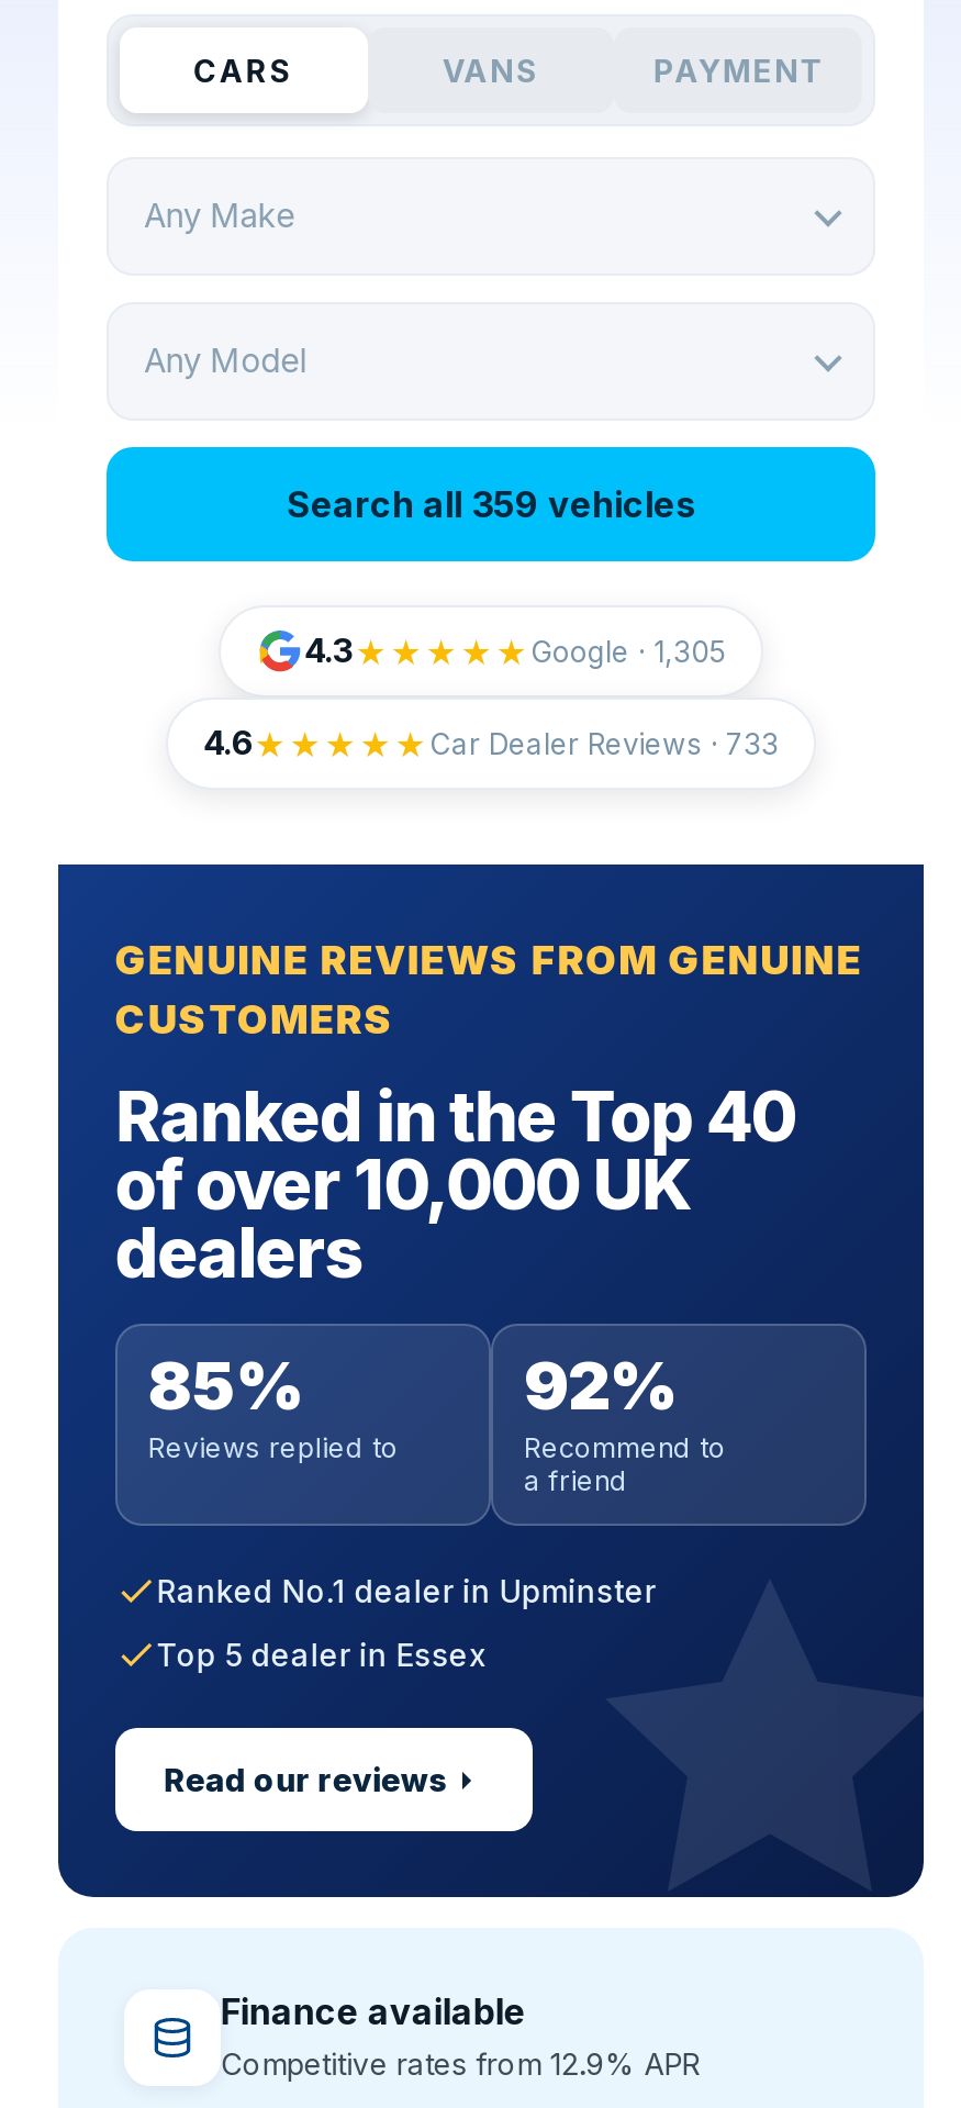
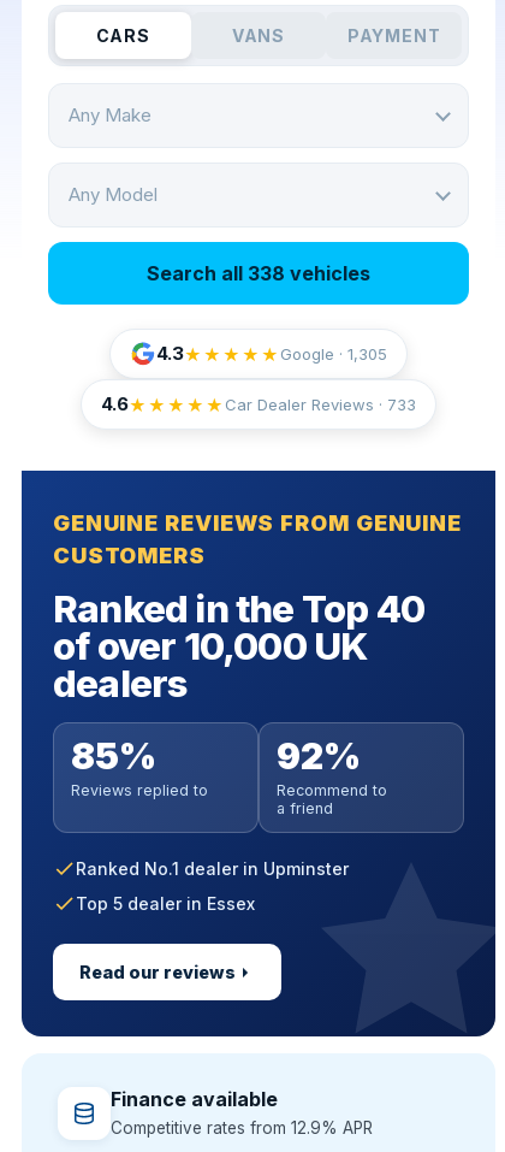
- Search all 359 vehicles
+ Search all 338 vehicles
